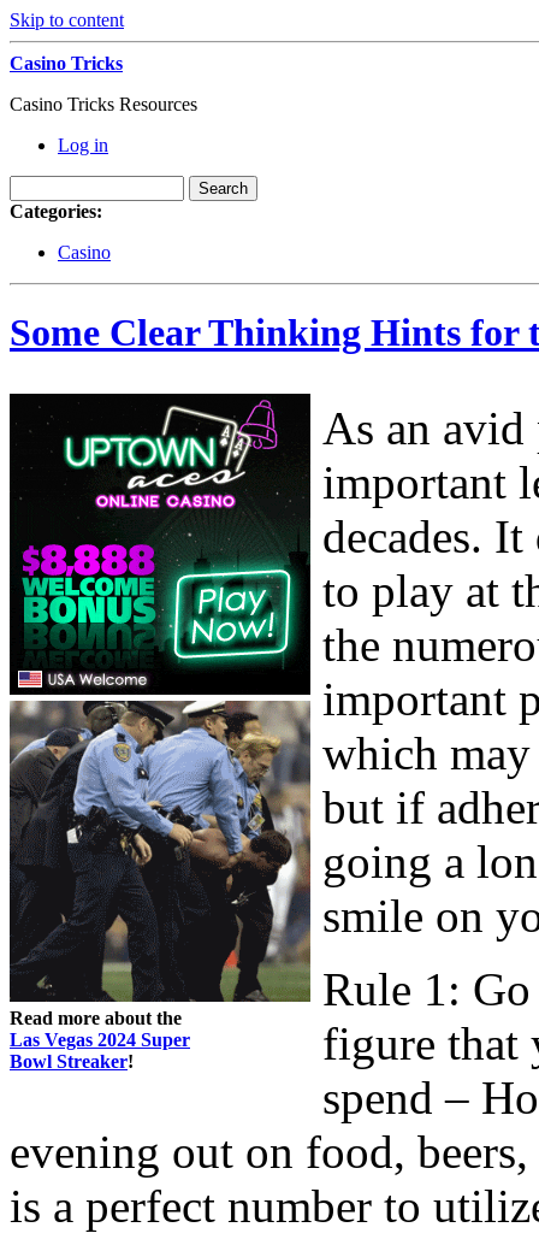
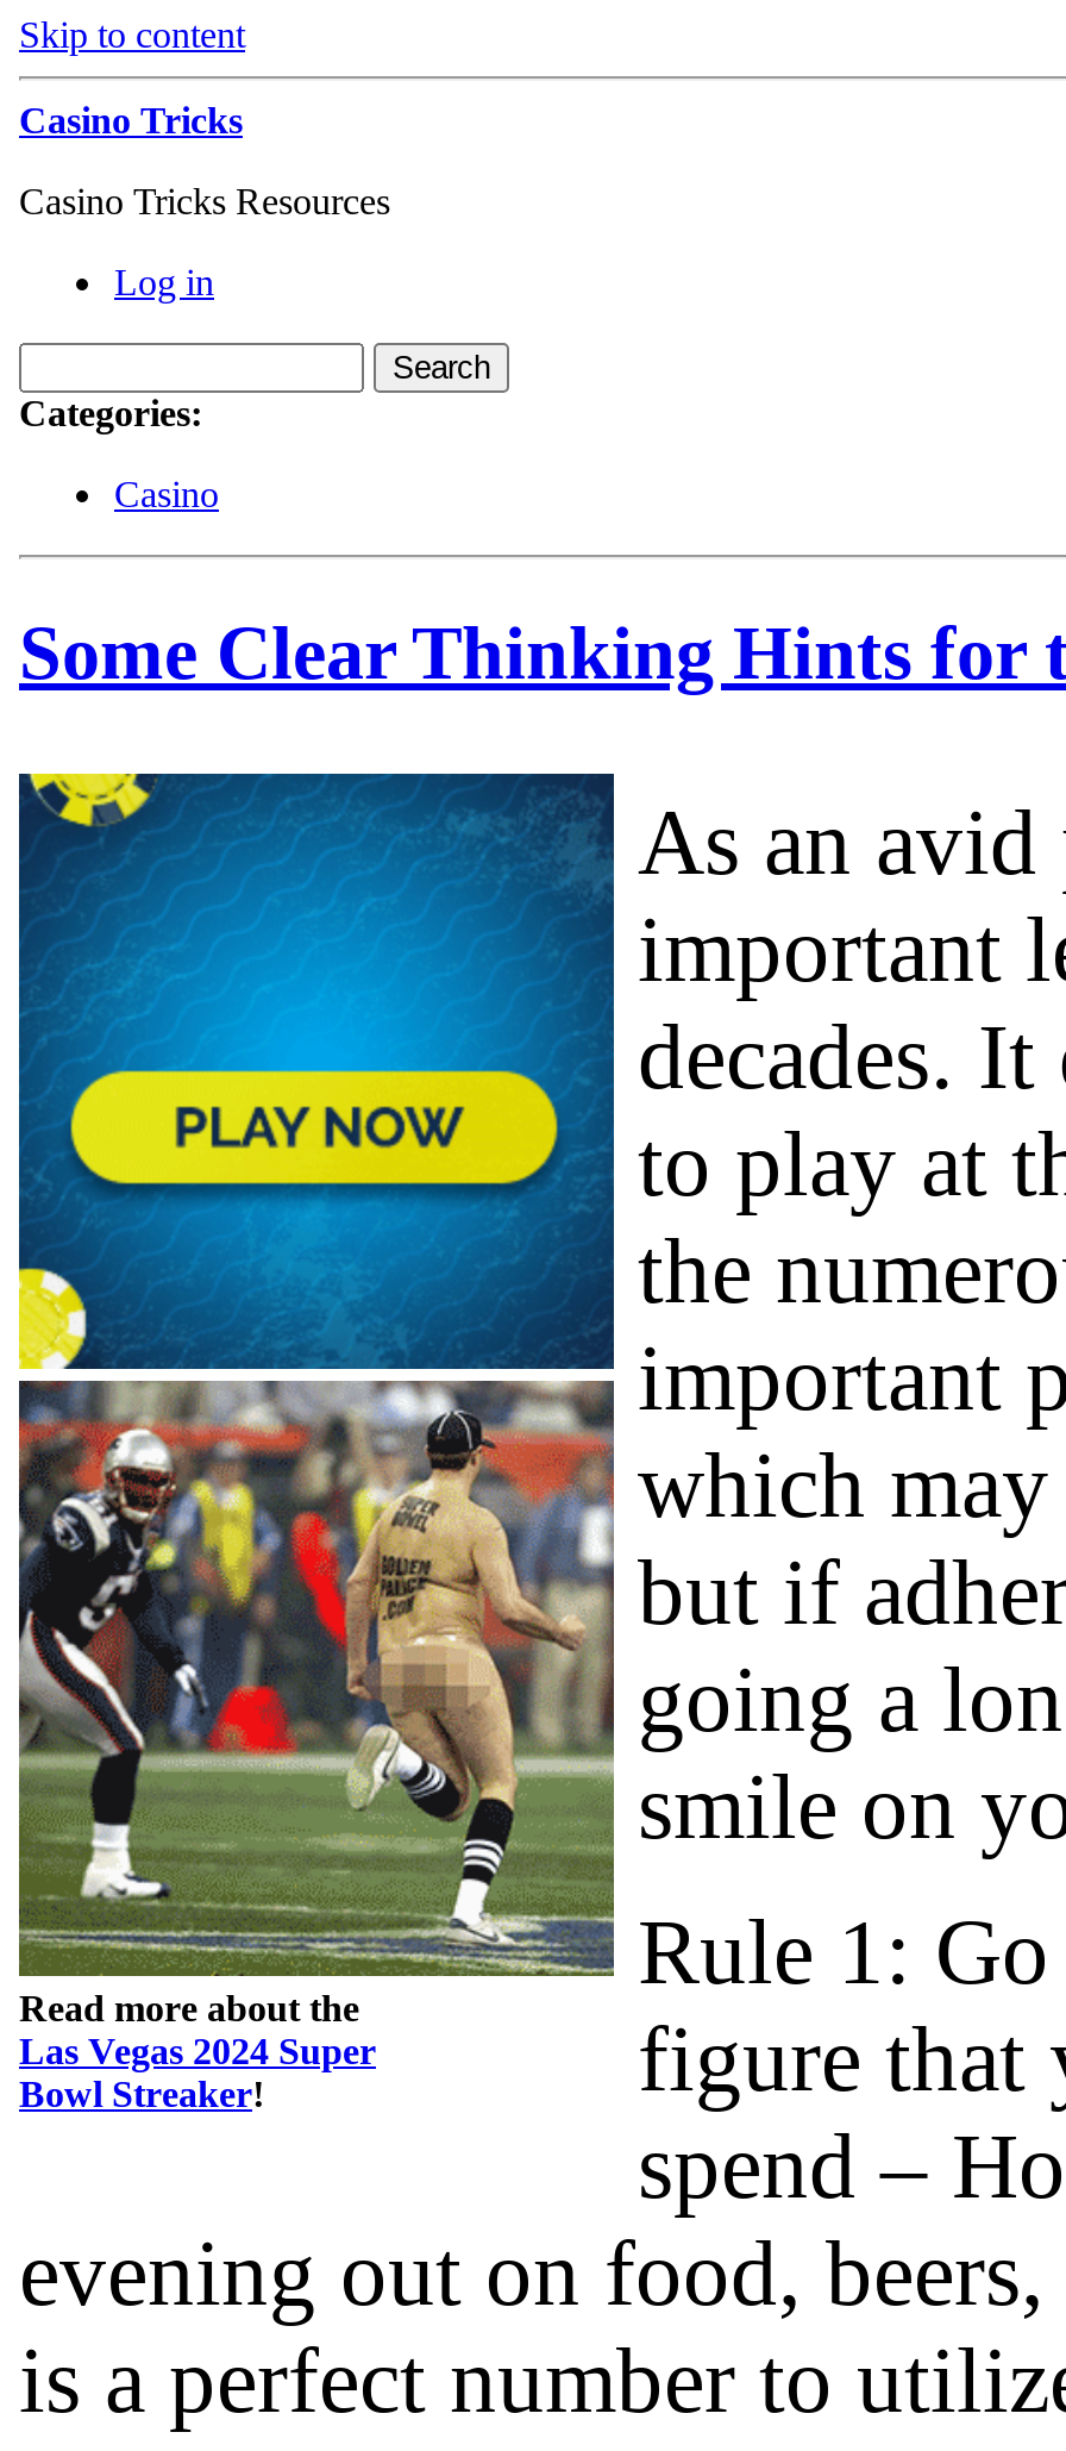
- [image]
+ [image]
